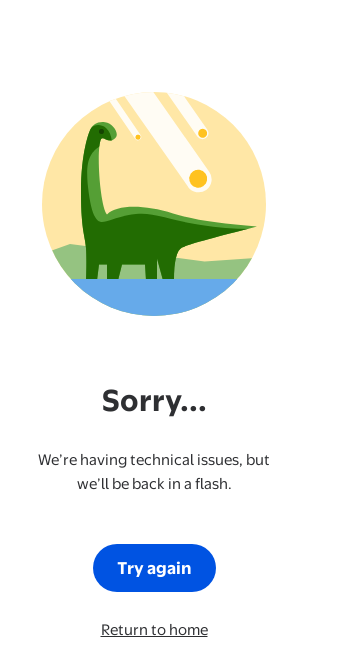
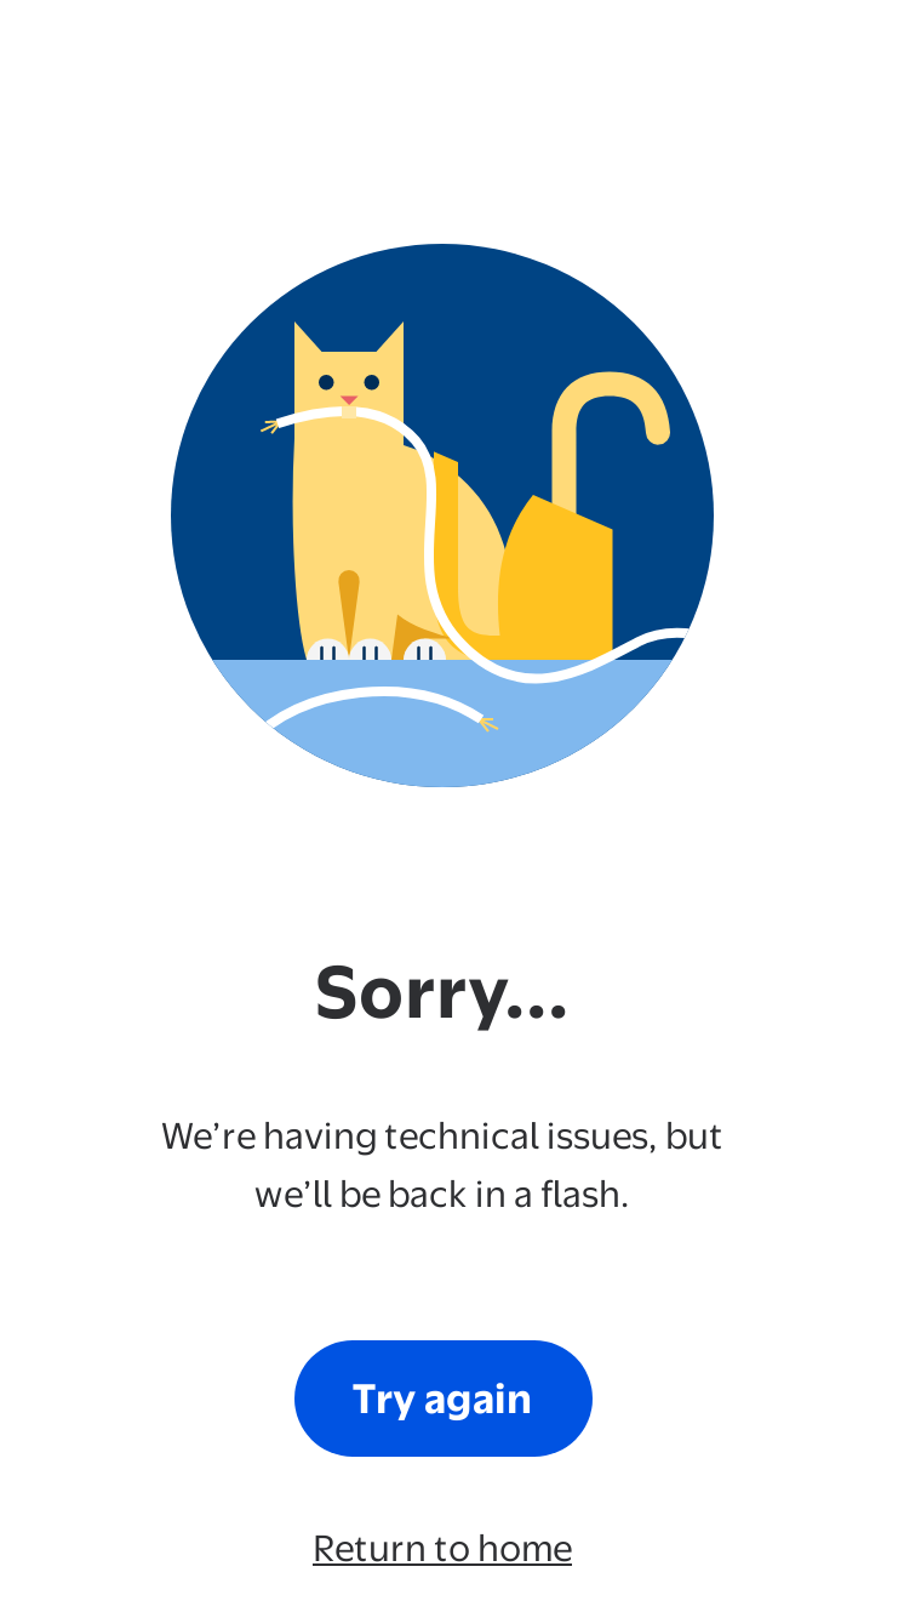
- [image]
+ [image]
